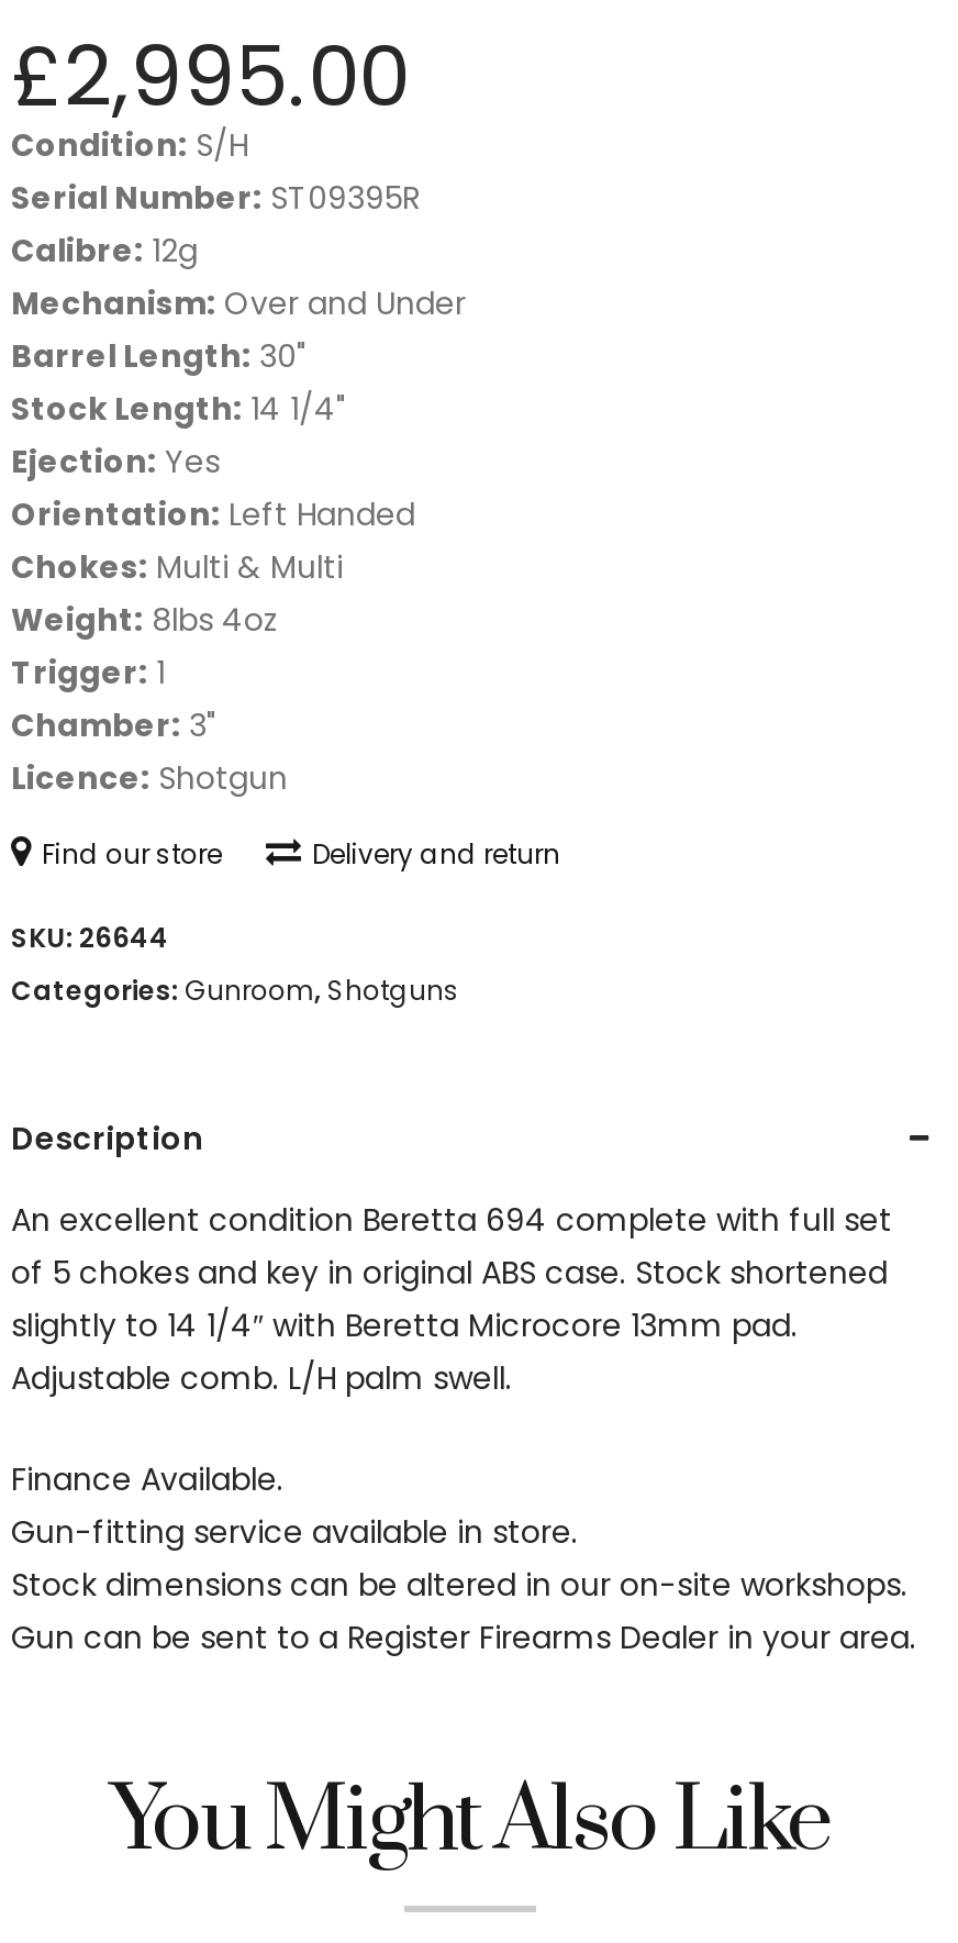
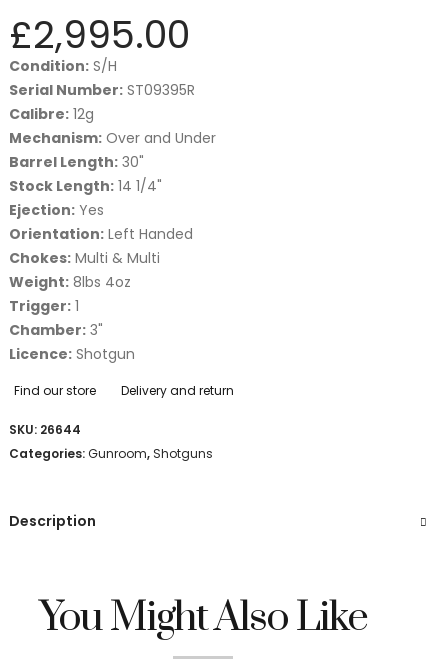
- An excellent condition Beretta 694 complete with full set
- of 5 chokes and key in original ABS case. Stock shortened
- slightly to 14 1/4″ with Beretta Microcore 13mm pad.
- Adjustable comb. L/H palm swell.
- Finance Available.
- Gun-fitting service available in store.
- Stock dimensions can be altered in our on-site workshops.
- Gun can be sent to a Register Firearms Dealer in your area.
